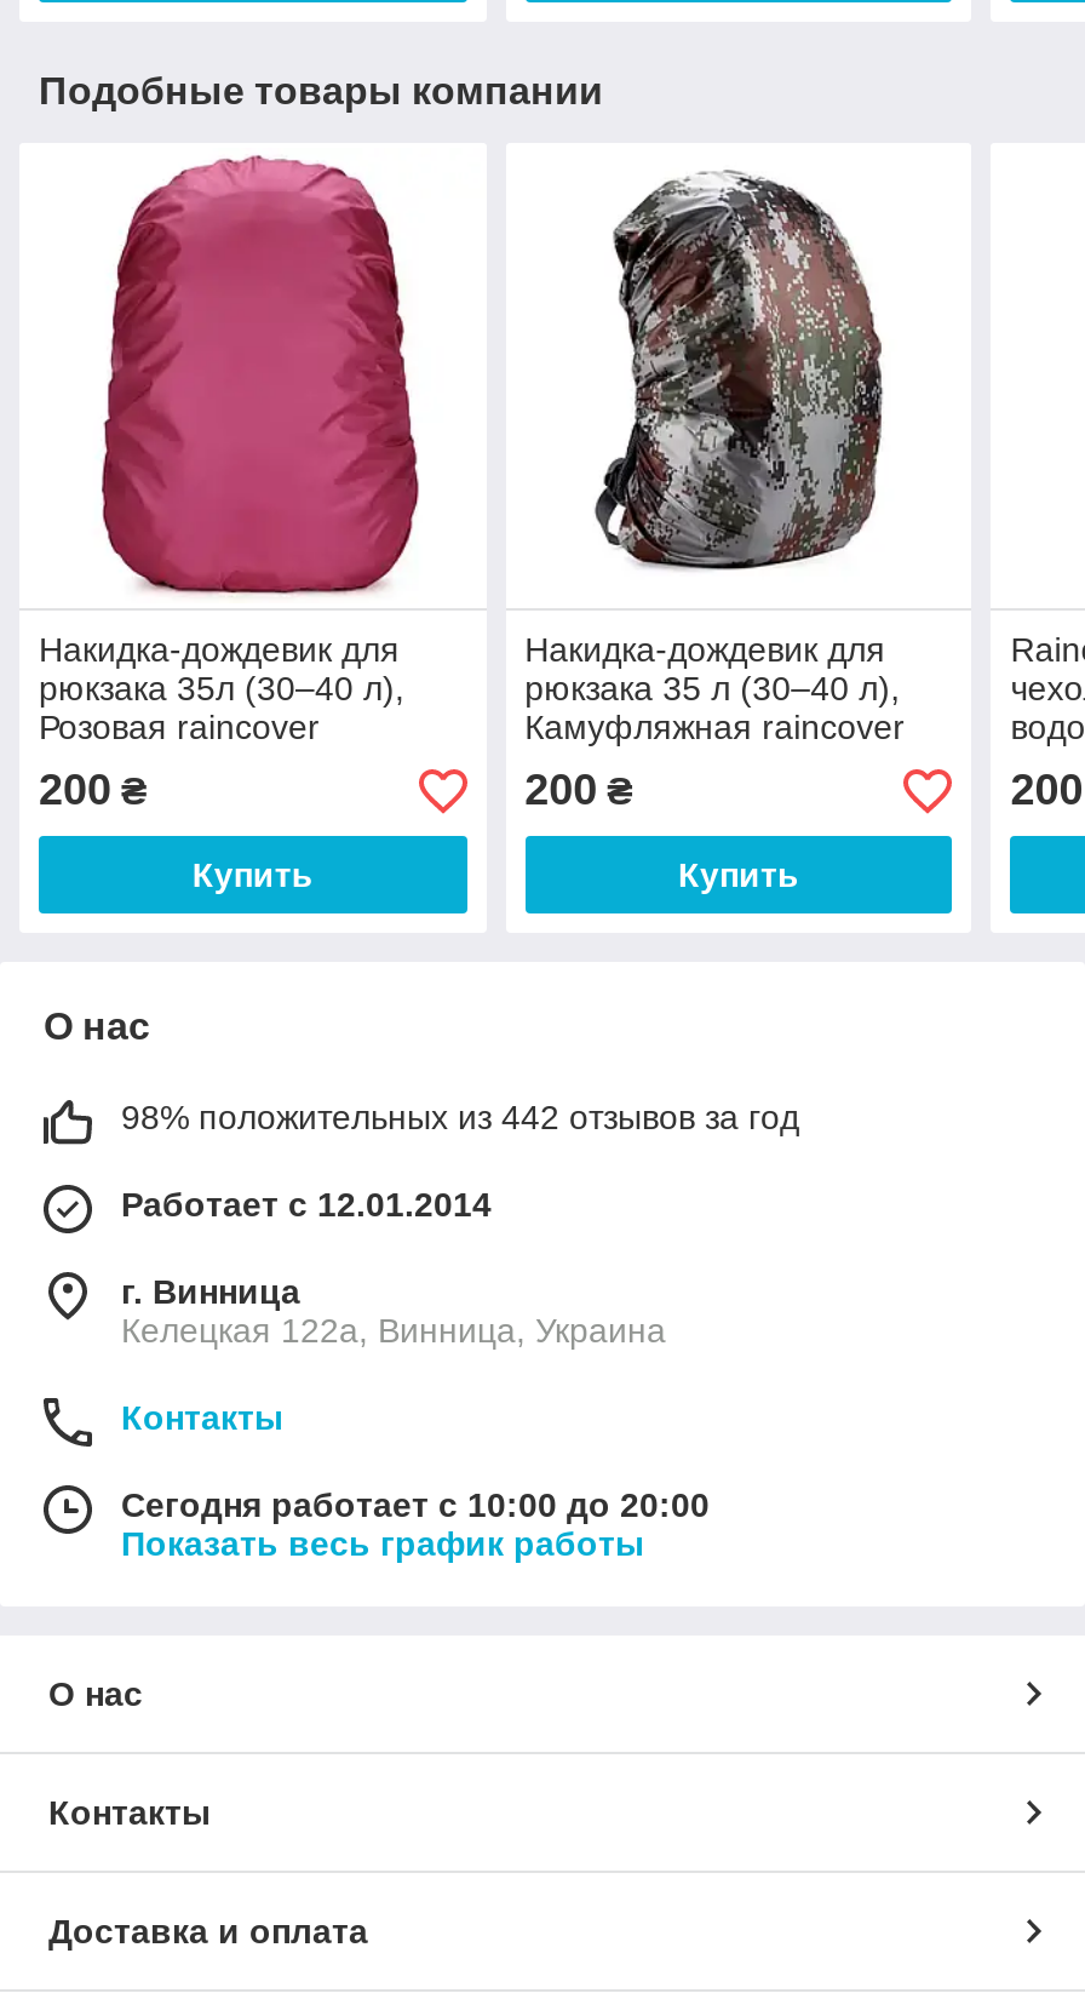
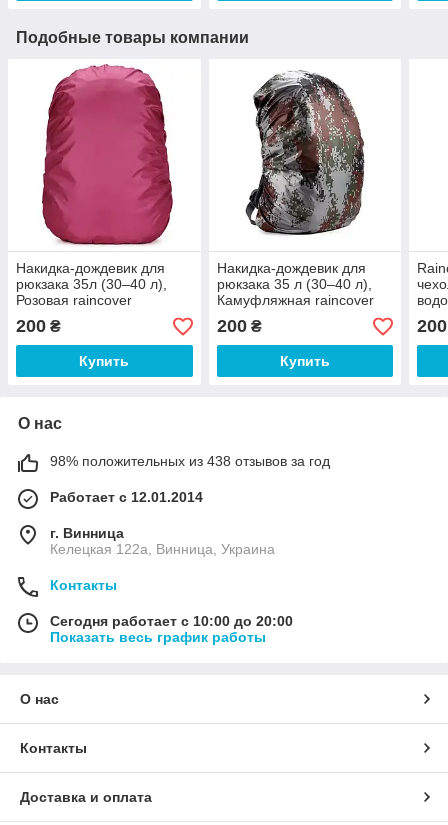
- 98% положительных из 442 отзывов за год
+ 98% положительных из 438 отзывов за год
